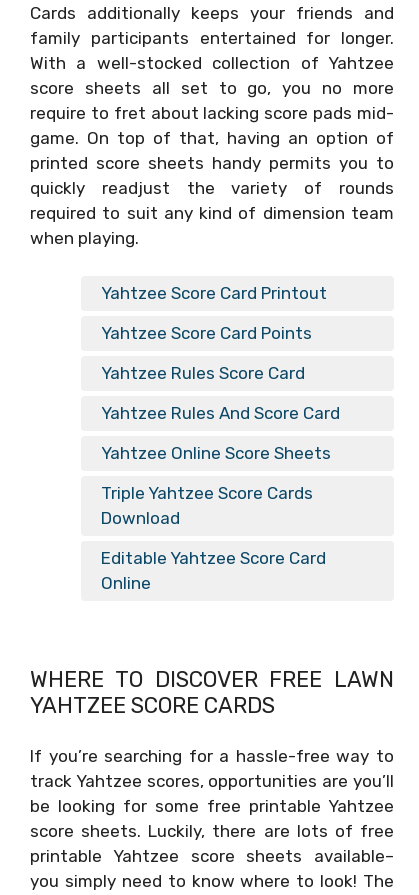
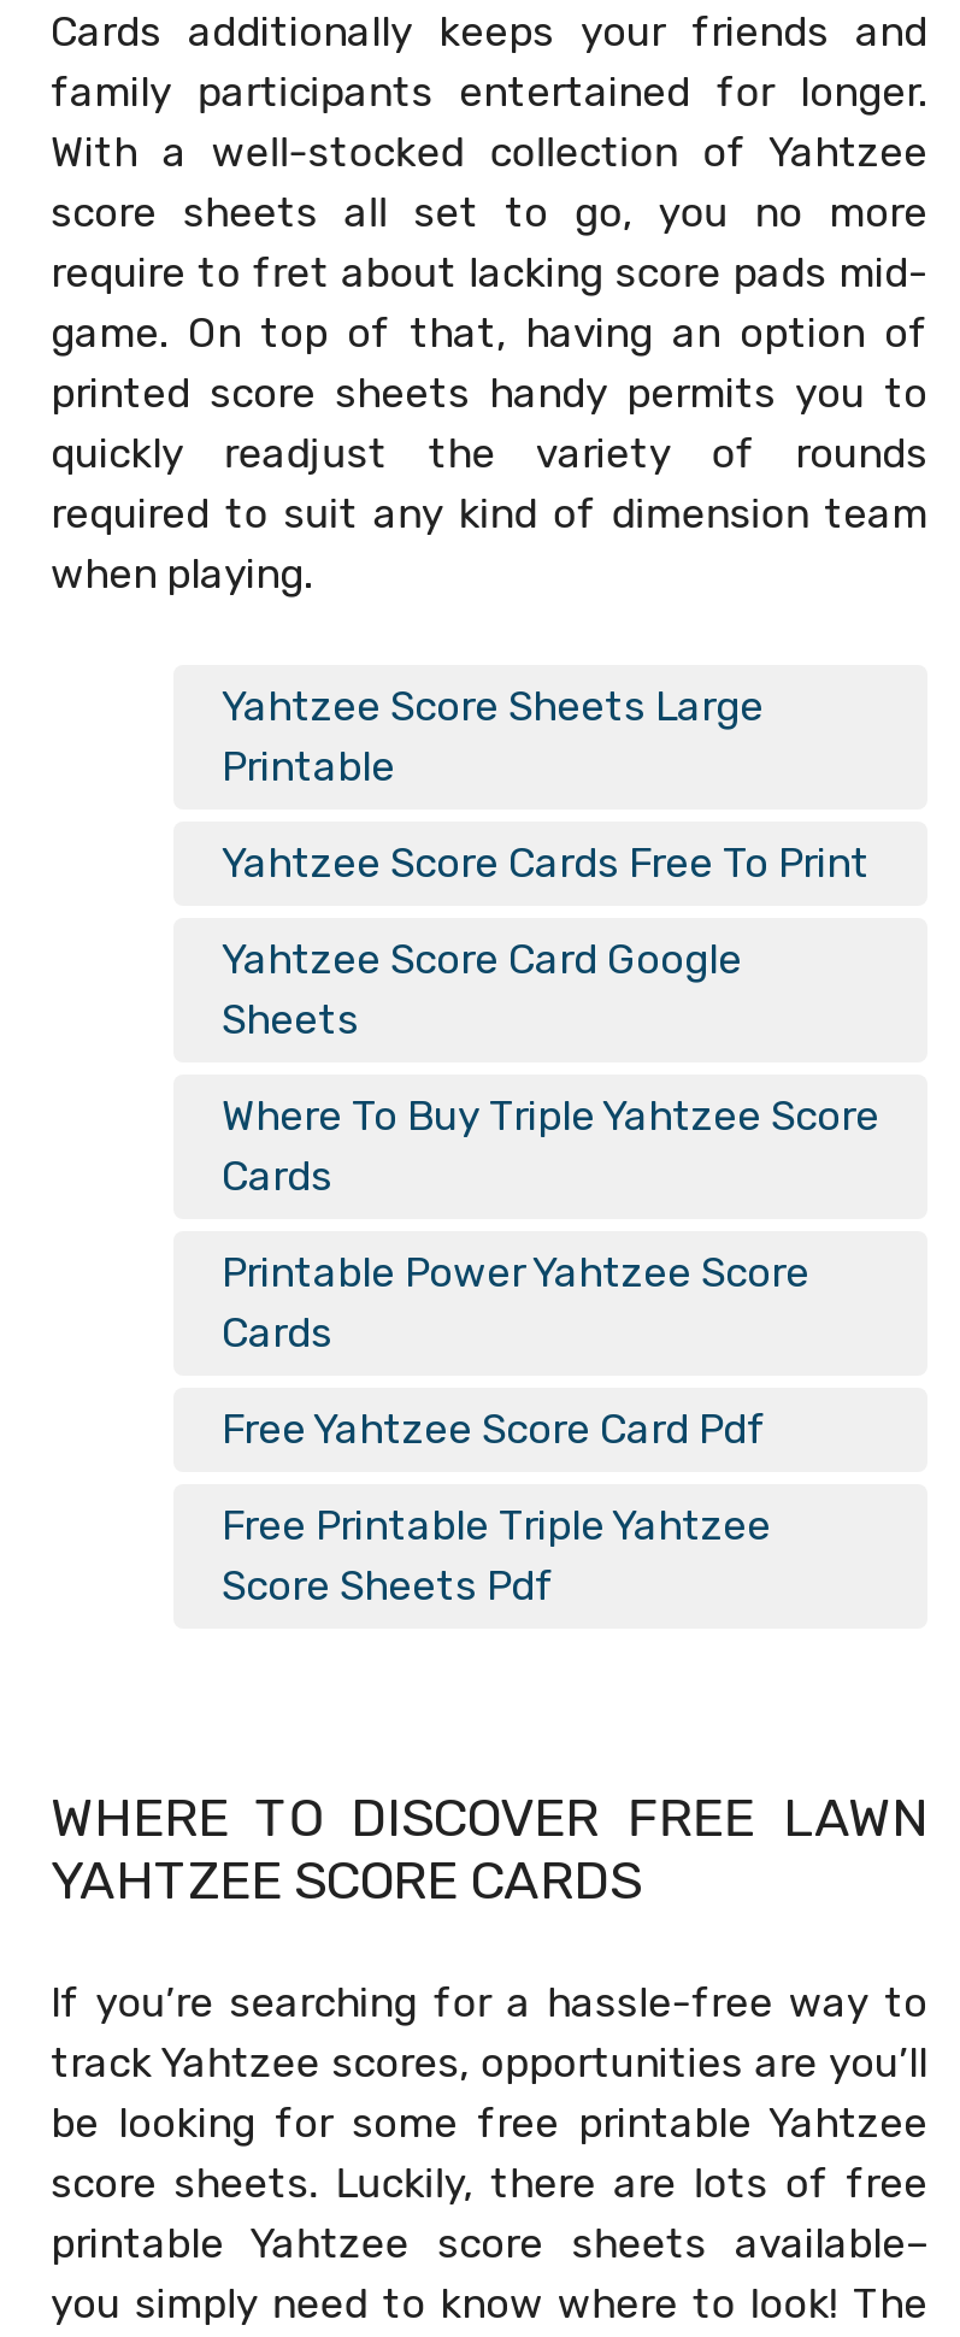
- Yahtzee Score Card Printout
+ Yahtzee Score Sheets Large
+ Printable

- Yahtzee Score Card Points
+ Yahtzee Score Cards Free To Print

- Yahtzee Rules Score Card
+ Yahtzee Score Card Google
+ Sheets

- Yahtzee Rules And Score Card
+ Where To Buy Triple Yahtzee Score
+ Cards

- Yahtzee Online Score Sheets
+ Printable Power Yahtzee Score
+ Cards

- Triple Yahtzee Score Cards
- Download
+ Free Yahtzee Score Card Pdf

- Editable Yahtzee Score Card
- Online
+ Free Printable Triple Yahtzee
+ Score Sheets Pdf
